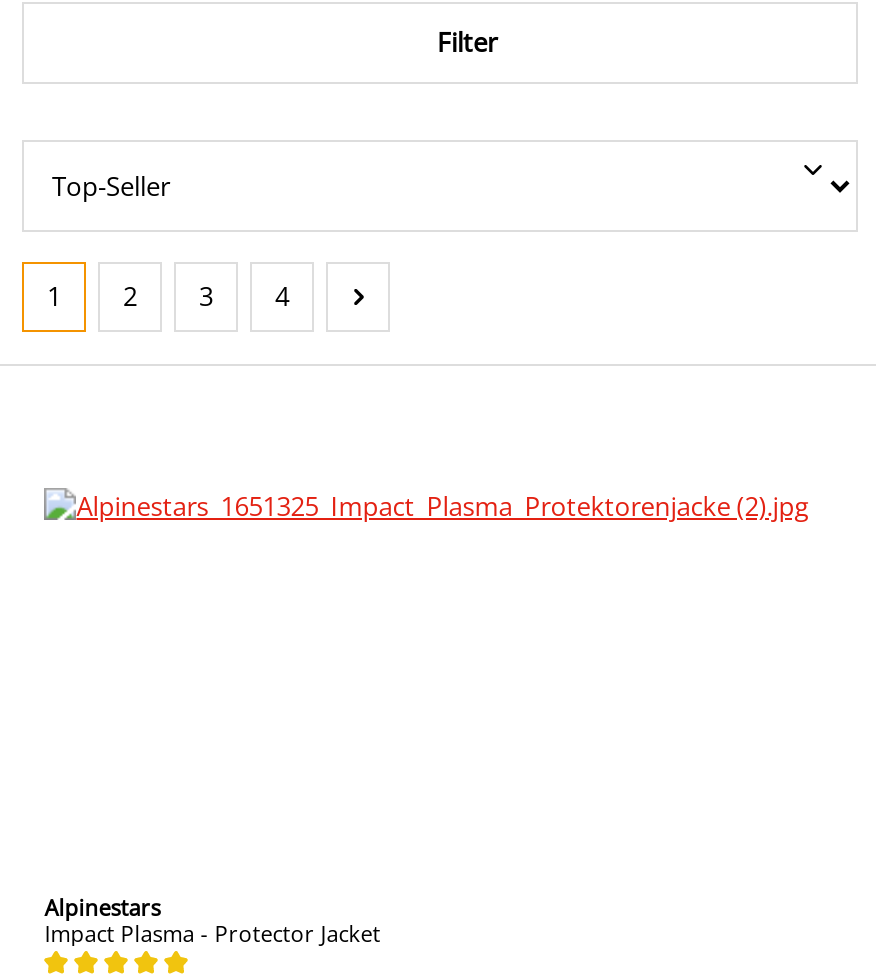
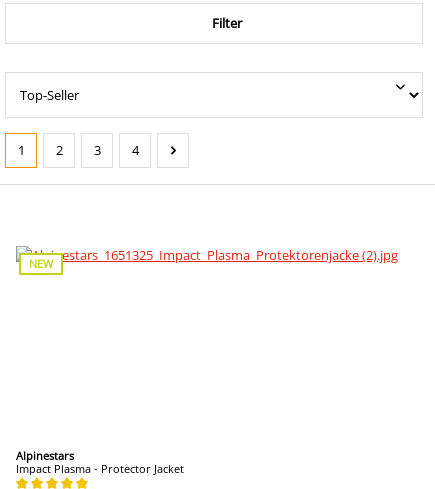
+ NEW
